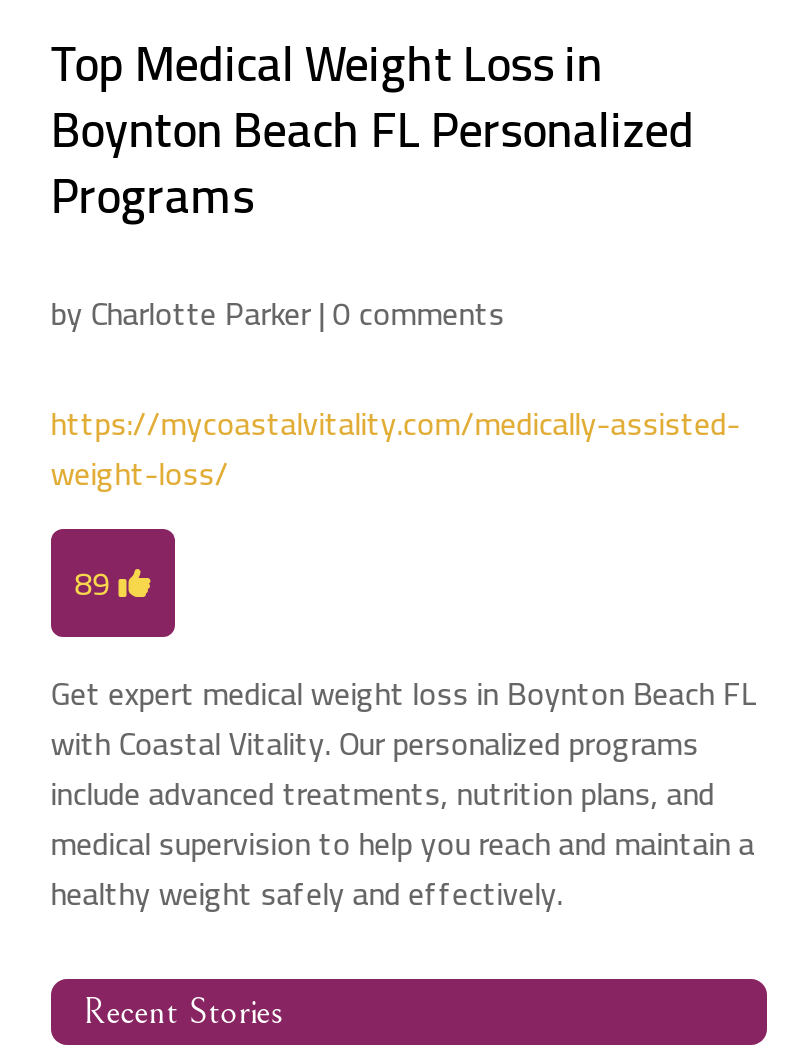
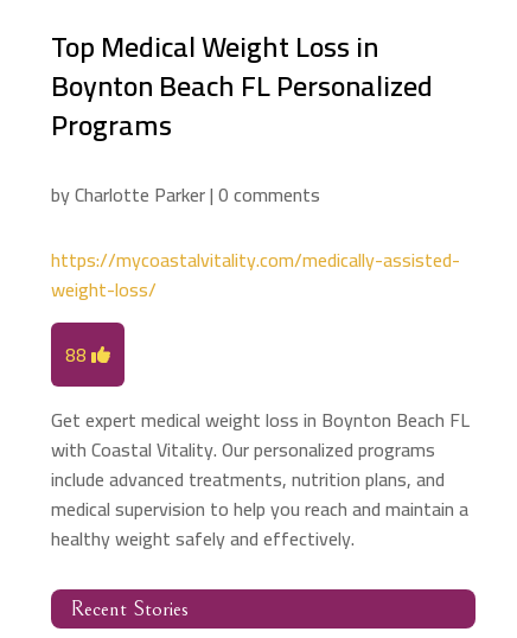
- 89
+ 88
